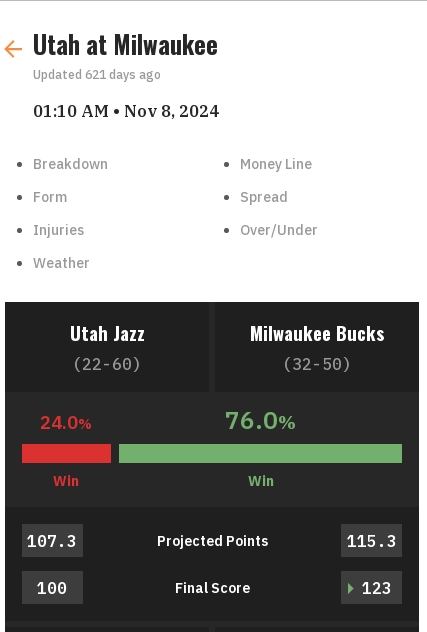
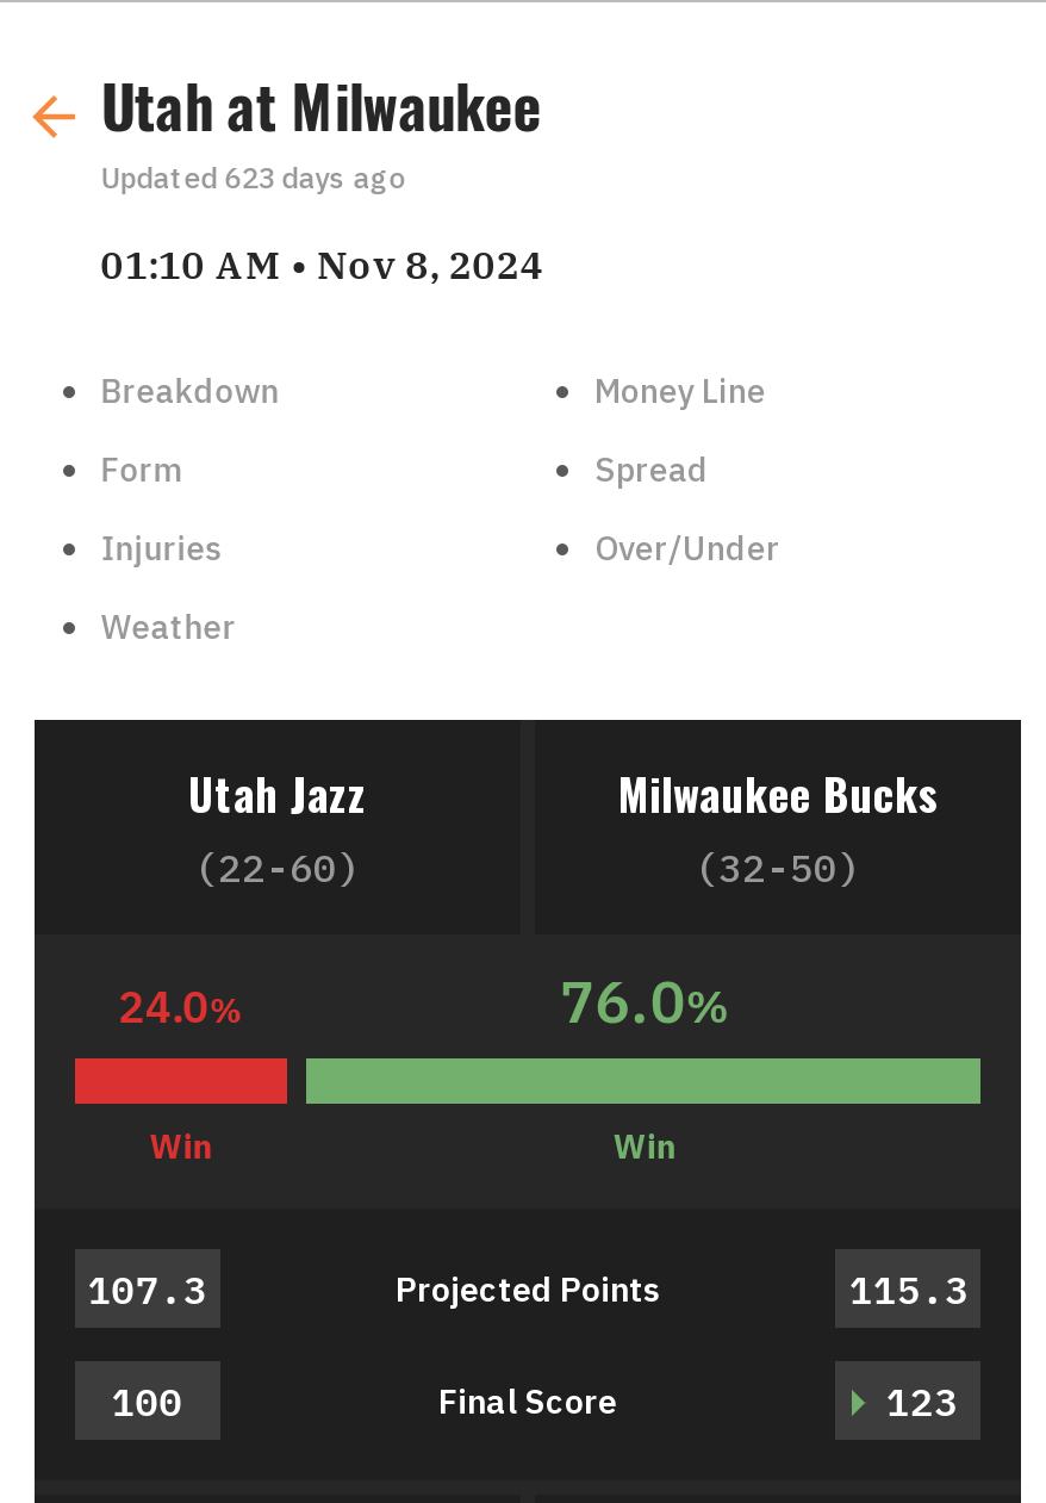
- Updated 621 days ago
+ Updated 623 days ago
